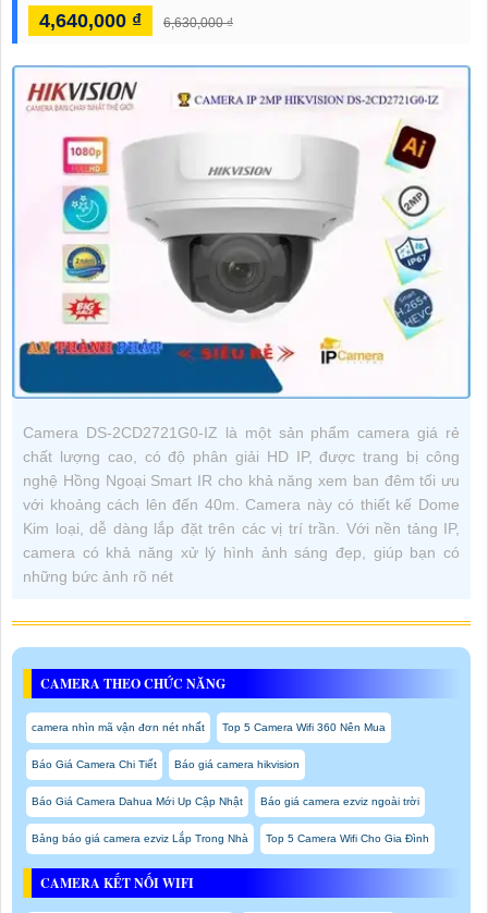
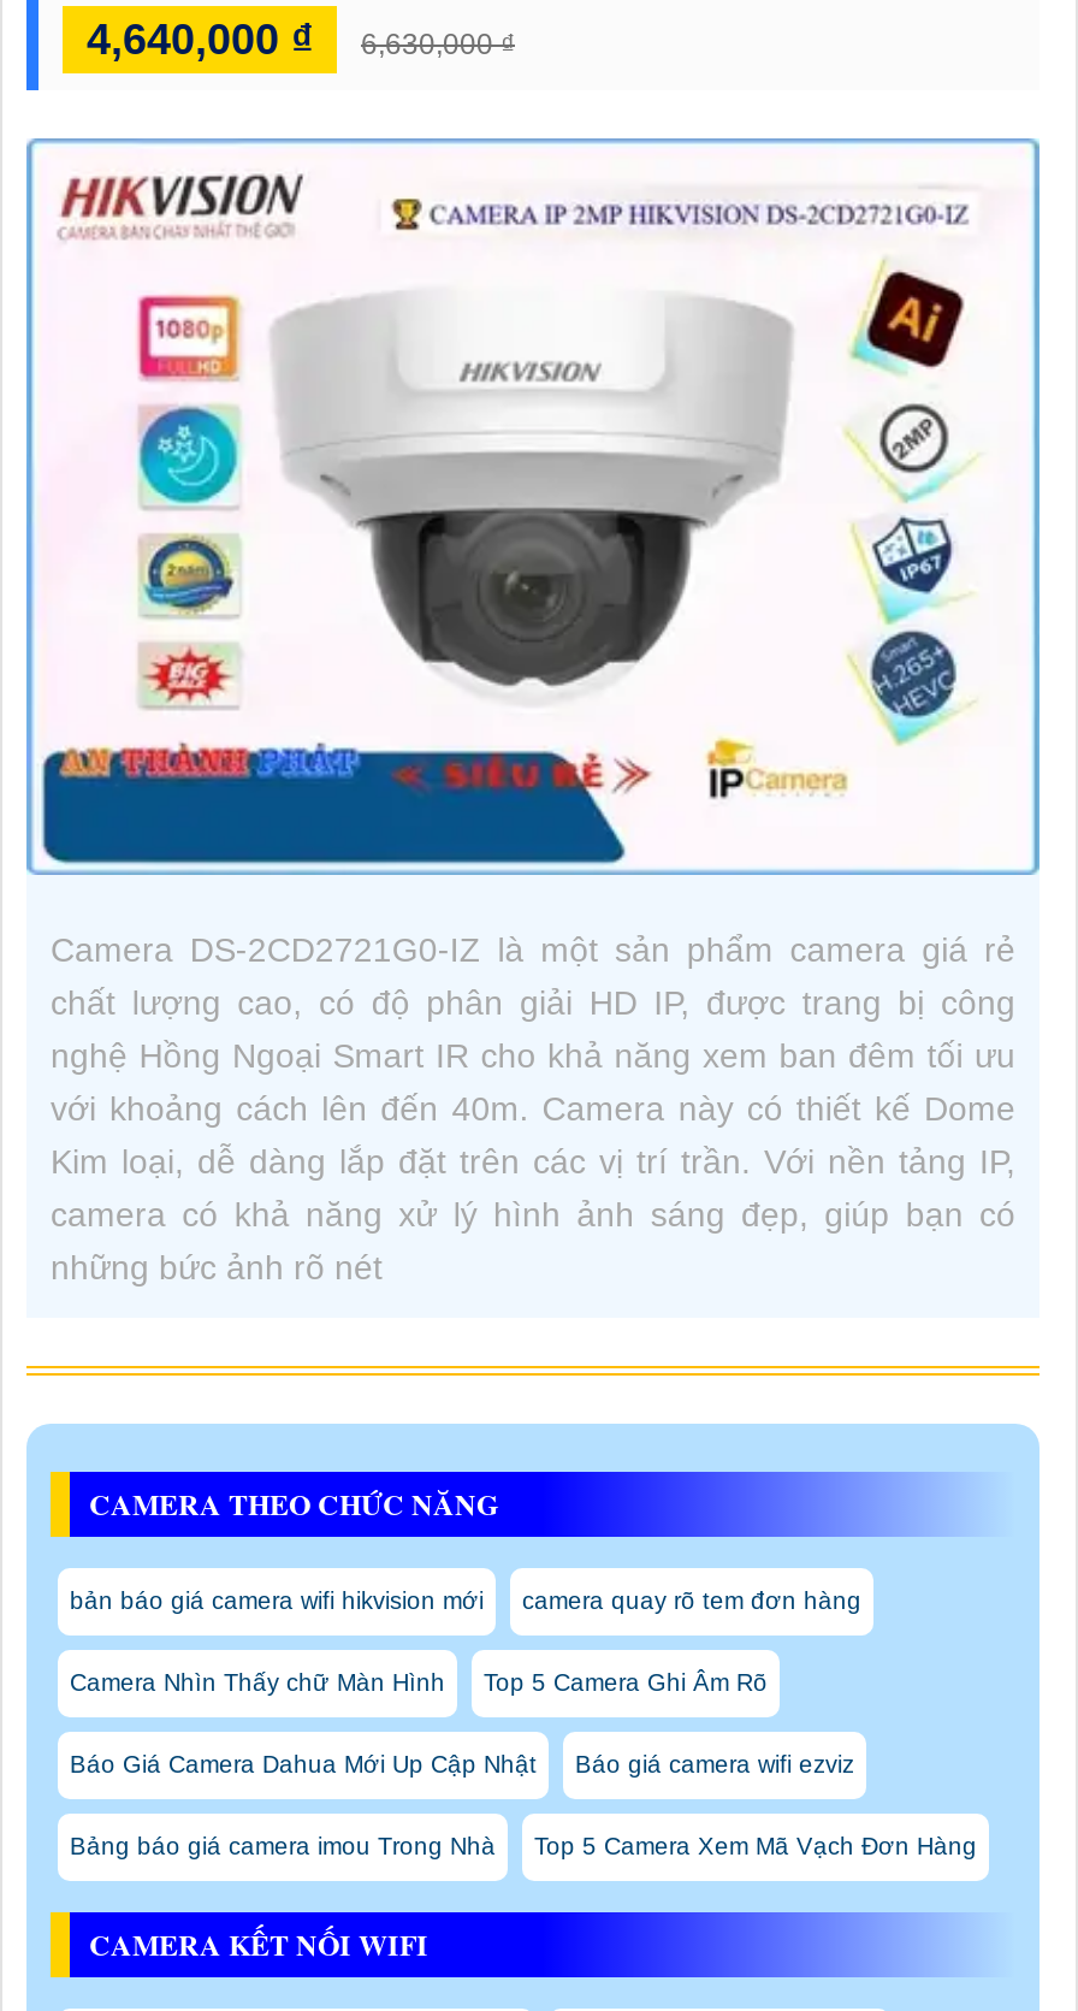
- camera nhìn mã vận đơn nét nhất
- Top 5 Camera Wifi 360 Nên Mua
+ bản báo giá camera wifi hikvision mới
+ camera quay rõ tem đơn hàng

- Báo Giá Camera Chi Tiết
- Báo giá camera hikvision
+ Camera Nhìn Thấy chữ Màn Hình
+ Top 5 Camera Ghi Âm Rõ

- Báo giá camera ezviz ngoài trời
+ Báo giá camera wifi ezviz

- Bảng báo giá camera ezviz Lắp Trong Nhà
- Top 5 Camera Wifi Cho Gia Đình
+ Bảng báo giá camera imou Trong Nhà
+ Top 5 Camera Xem Mã Vạch Đơn Hàng
